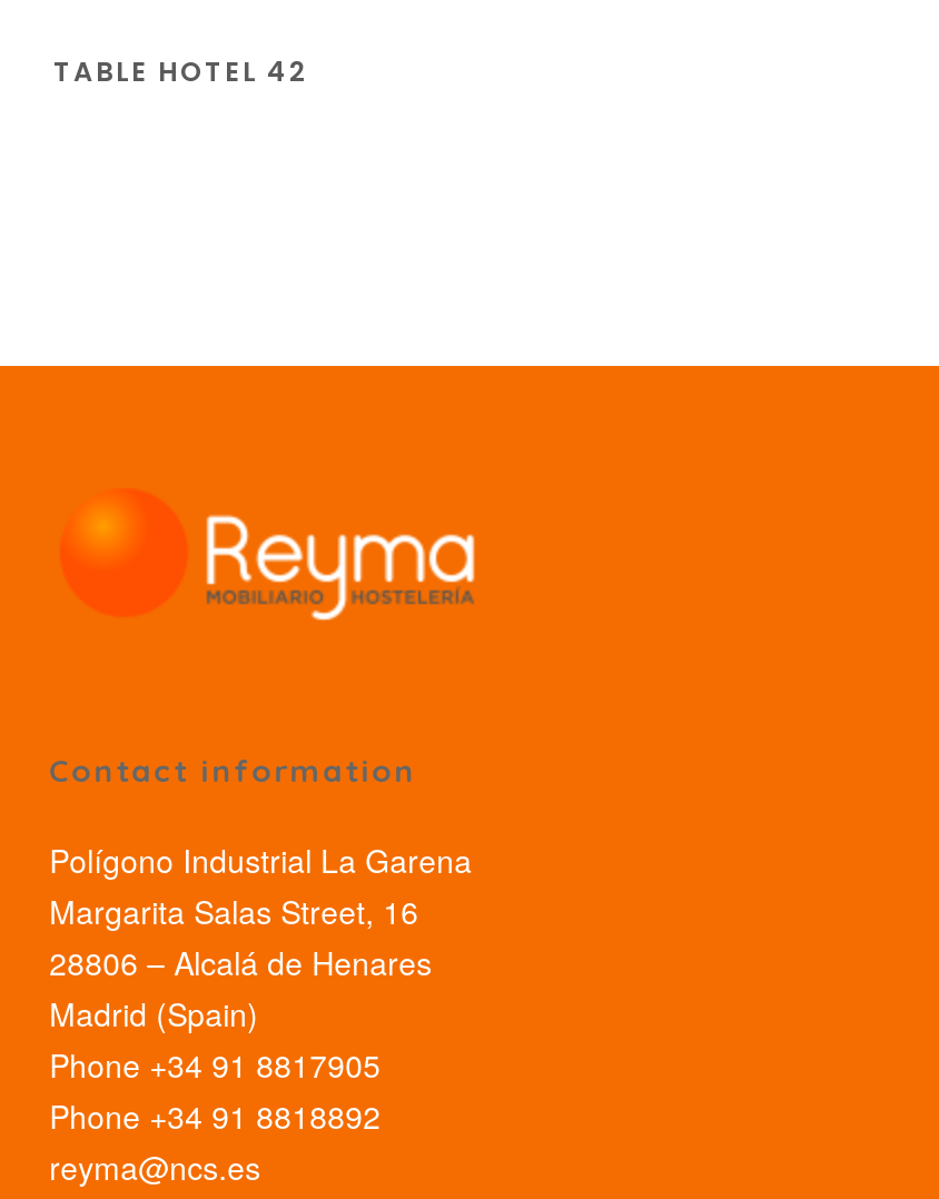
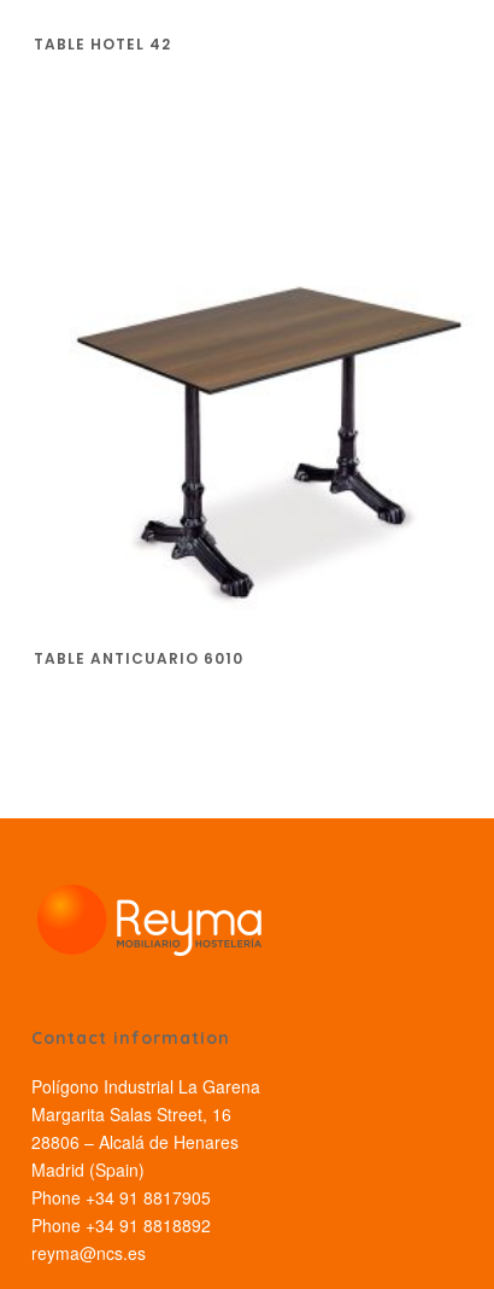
+ [image]
+ TABLE ANTICUARIO 6010
